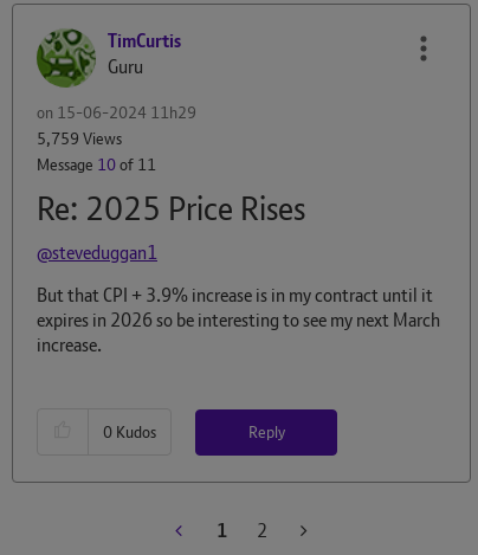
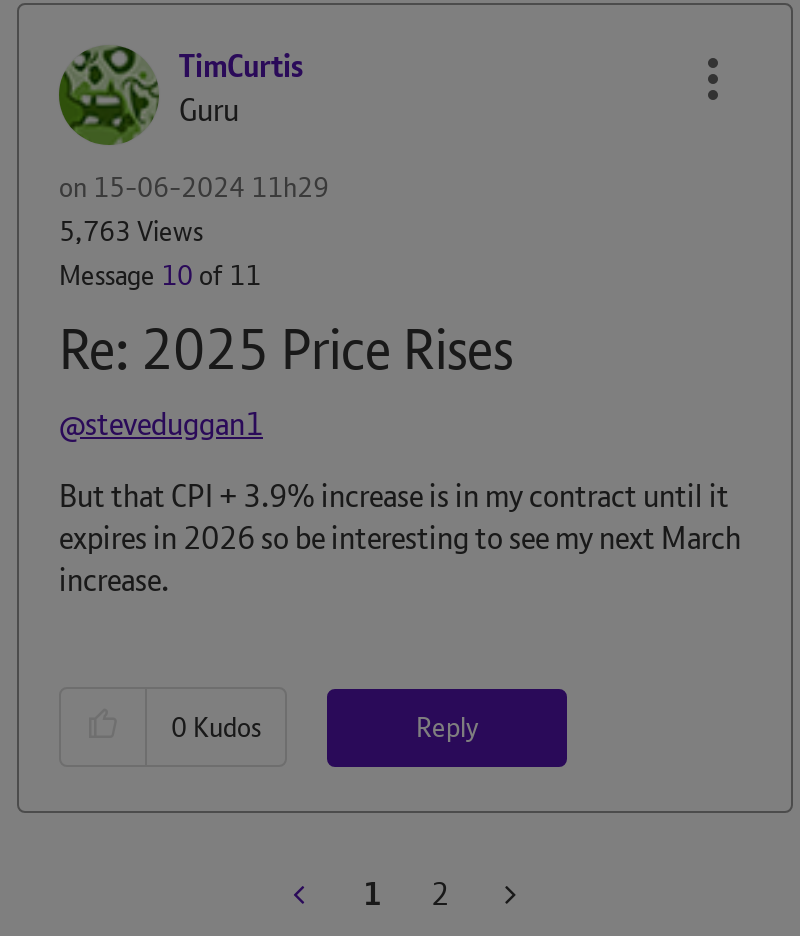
- 5,759 Views
+ 5,763 Views
